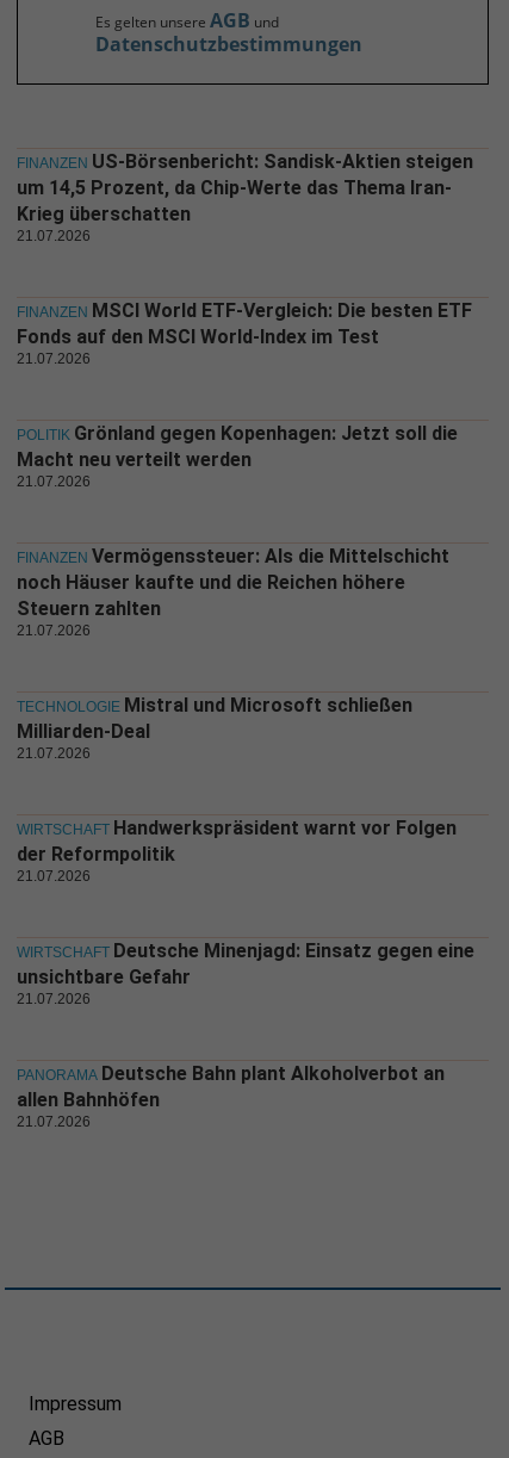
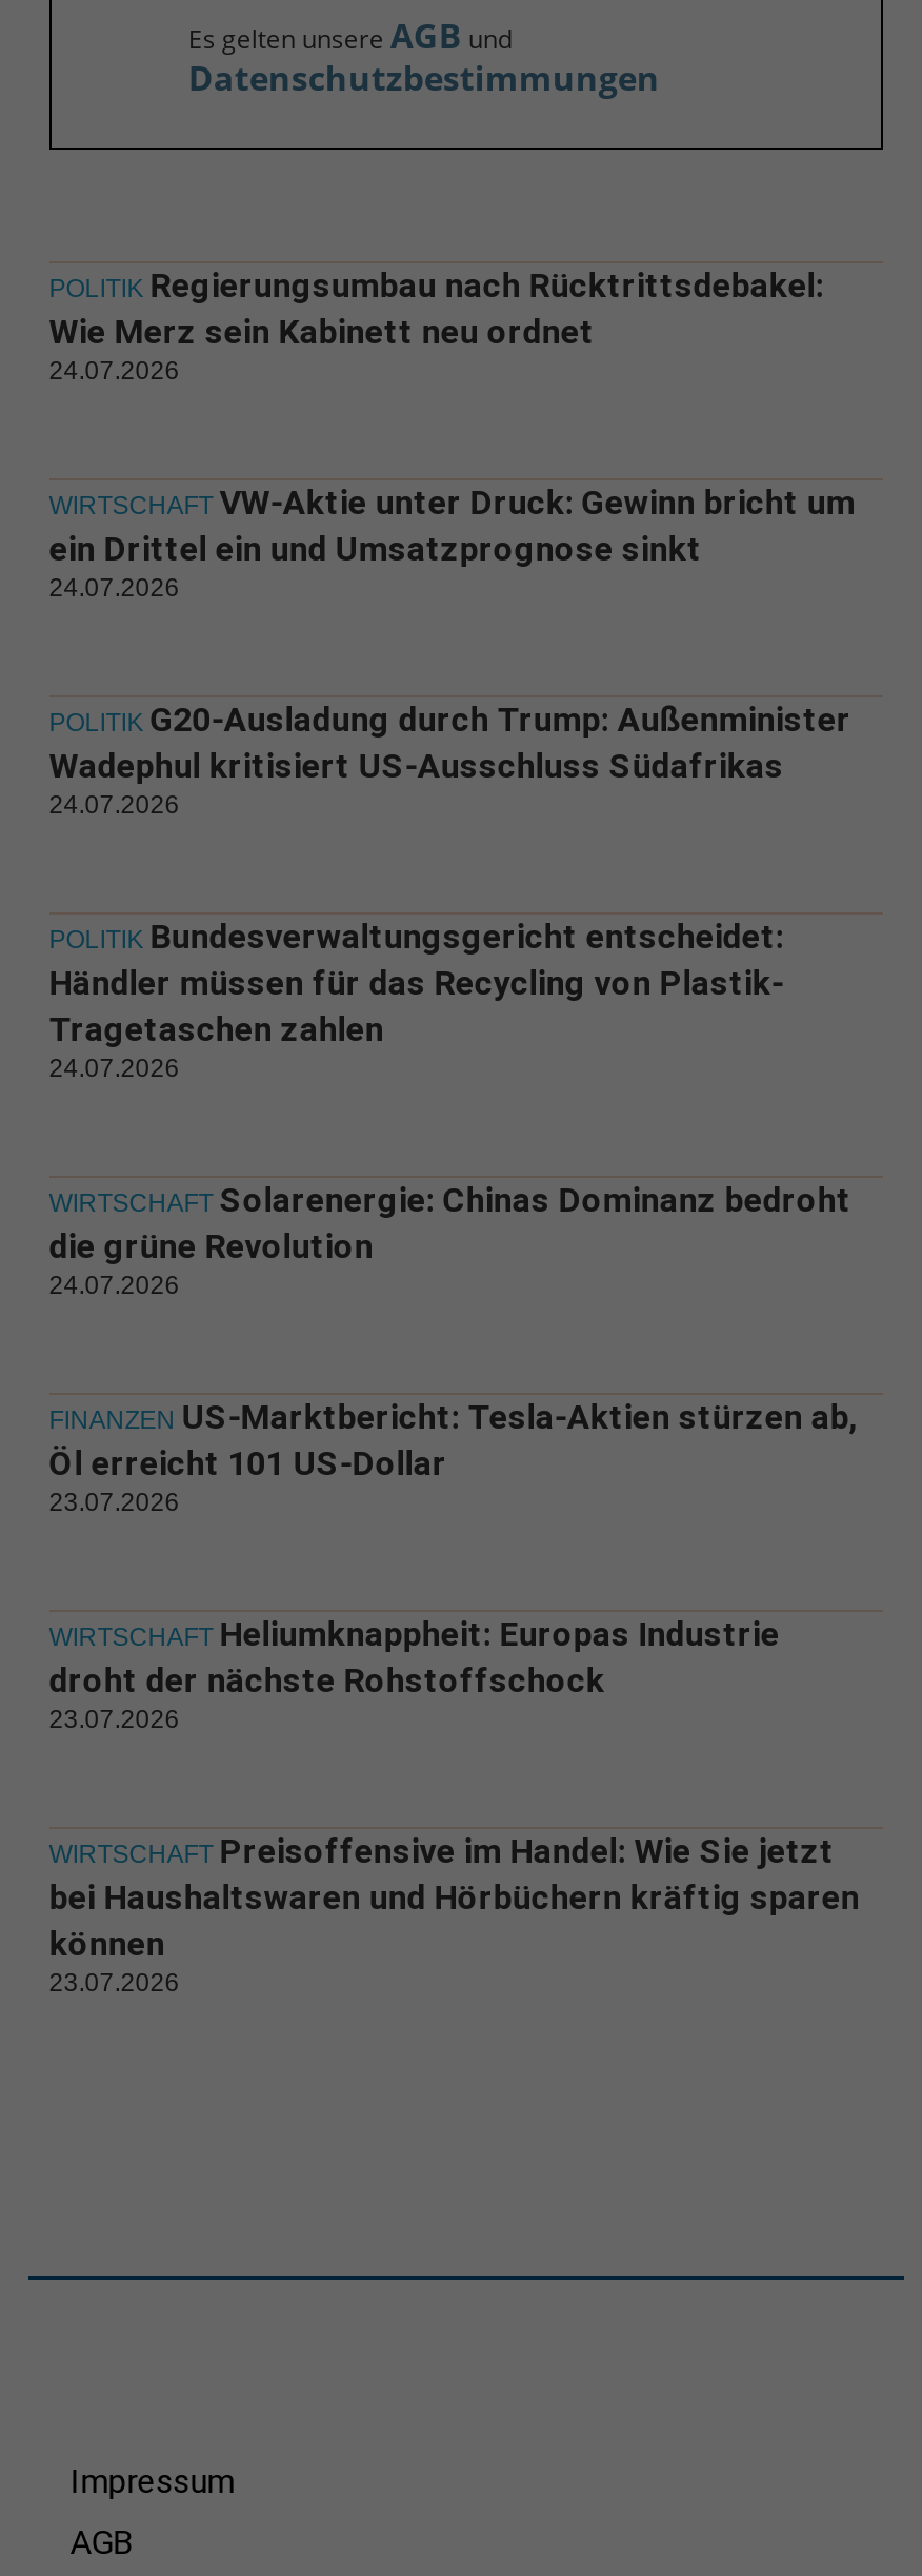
- FINANZEN US-Börsenbericht: Sandisk-Aktien steigen
- um 14,5 Prozent, da Chip-Werte das Thema Iran-
- Krieg überschatten
- 21.07.2026
+ POLITIK Regierungsumbau nach Rücktrittsdebakel:
+ Wie Merz sein Kabinett neu ordnet
+ 24.07.2026

- FINANZEN MSCI World ETF-Vergleich: Die besten ETF
- Fonds auf den MSCI World-Index im Test
- 21.07.2026
+ WIRTSCHAFT VW-Aktie unter Druck: Gewinn bricht um
+ ein Drittel ein und Umsatzprognose sinkt
+ 24.07.2026

- POLITIK Grönland gegen Kopenhagen: Jetzt soll die
- Macht neu verteilt werden
- 21.07.2026
+ POLITIK G20-Ausladung durch Trump: Außenminister
+ Wadephul kritisiert US-Ausschluss Südafrikas
+ 24.07.2026

- FINANZEN Vermögenssteuer: Als die Mittelschicht
- noch Häuser kaufte und die Reichen höhere
- Steuern zahlten
- 21.07.2026
+ POLITIK Bundesverwaltungsgericht entscheidet:
+ Händler müssen für das Recycling von Plastik-
+ Tragetaschen zahlen
+ 24.07.2026

- TECHNOLOGIE Mistral und Microsoft schließen
- Milliarden-Deal
- 21.07.2026
+ WIRTSCHAFT Solarenergie: Chinas Dominanz bedroht
+ die grüne Revolution
+ 24.07.2026

- WIRTSCHAFT Handwerkspräsident warnt vor Folgen
- der Reformpolitik
- 21.07.2026
+ FINANZEN US-Marktbericht: Tesla-Aktien stürzen ab,
+ Öl erreicht 101 US-Dollar
+ 23.07.2026

- WIRTSCHAFT Deutsche Minenjagd: Einsatz gegen eine
- unsichtbare Gefahr
- 21.07.2026
+ WIRTSCHAFT Heliumknappheit: Europas Industrie
+ droht der nächste Rohstoffschock
+ 23.07.2026

- PANORAMA Deutsche Bahn plant Alkoholverbot an
- allen Bahnhöfen
- 21.07.2026
+ WIRTSCHAFT Preisoffensive im Handel: Wie Sie jetzt
+ bei Haushaltswaren und Hörbüchern kräftig sparen
+ können
+ 23.07.2026
